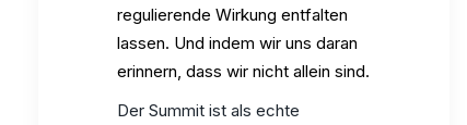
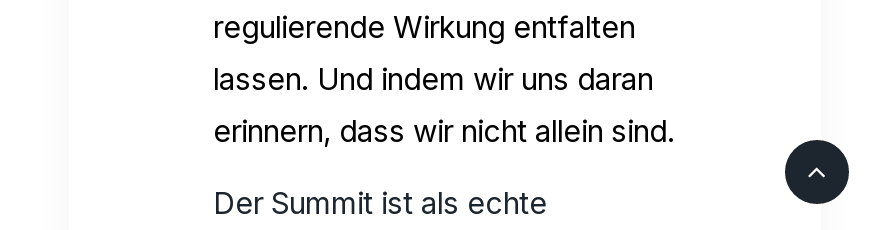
+ [image]
